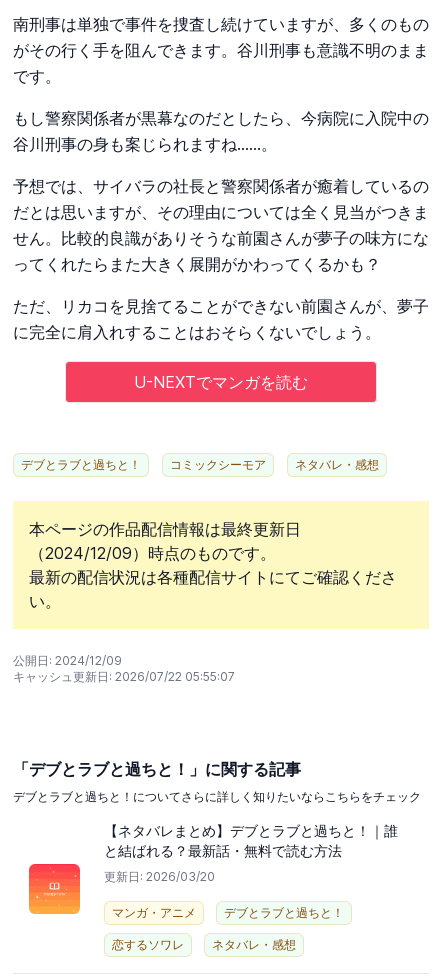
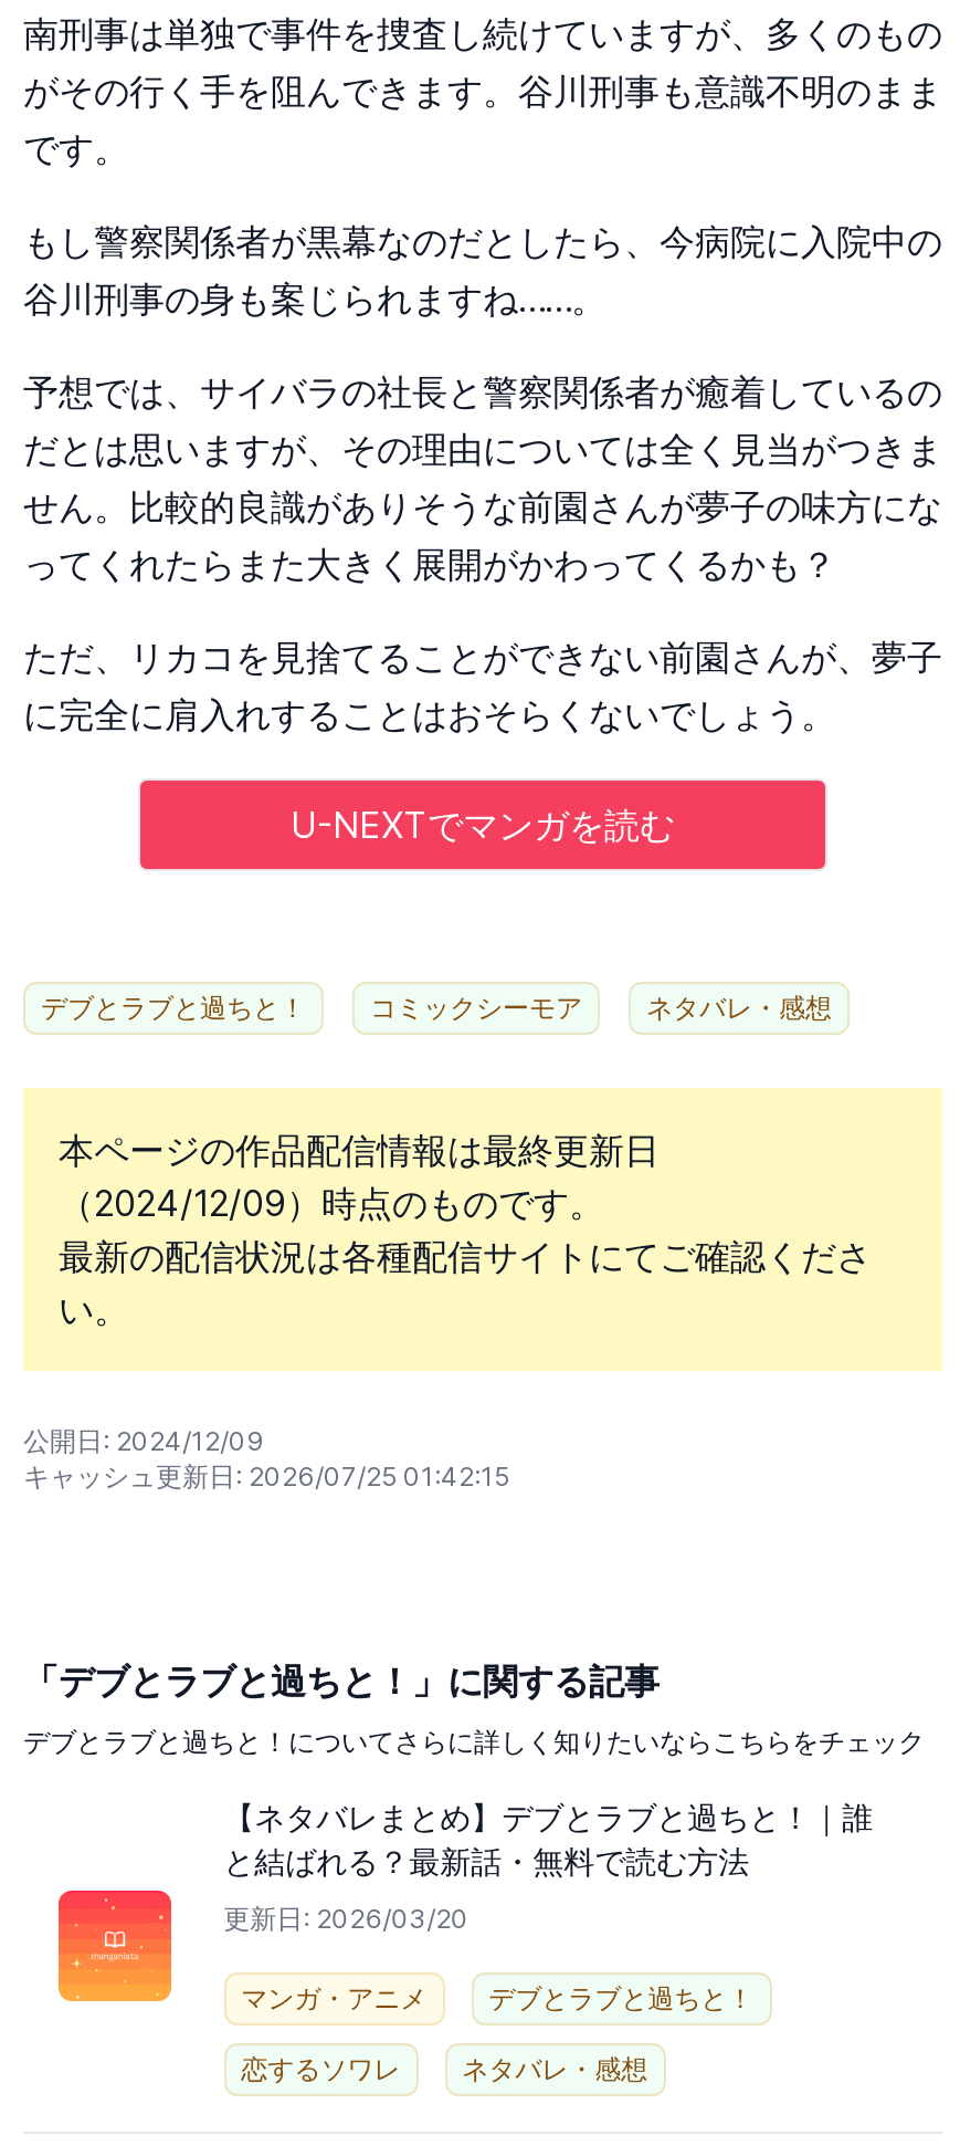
- キャッシュ更新日: 2026/07/22 05:55:07
+ キャッシュ更新日: 2026/07/25 01:42:15
